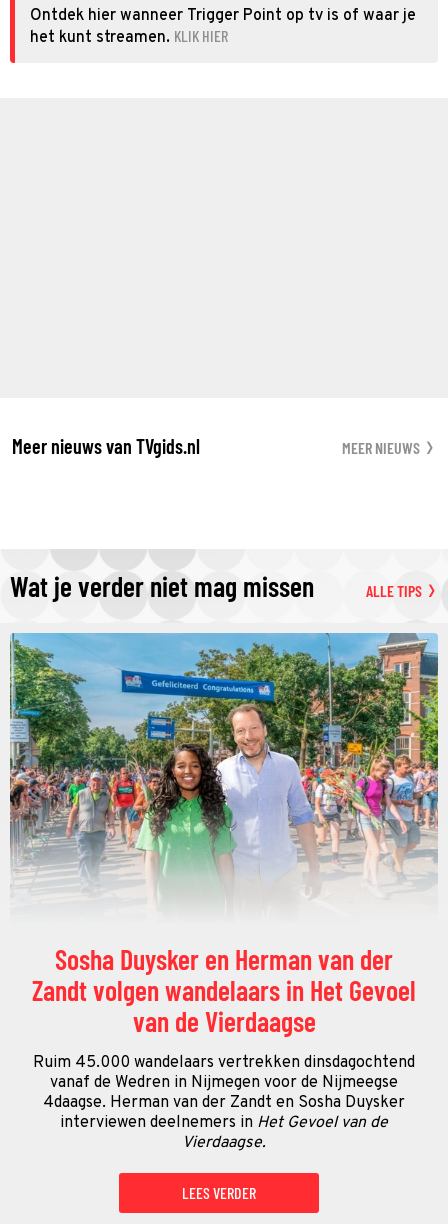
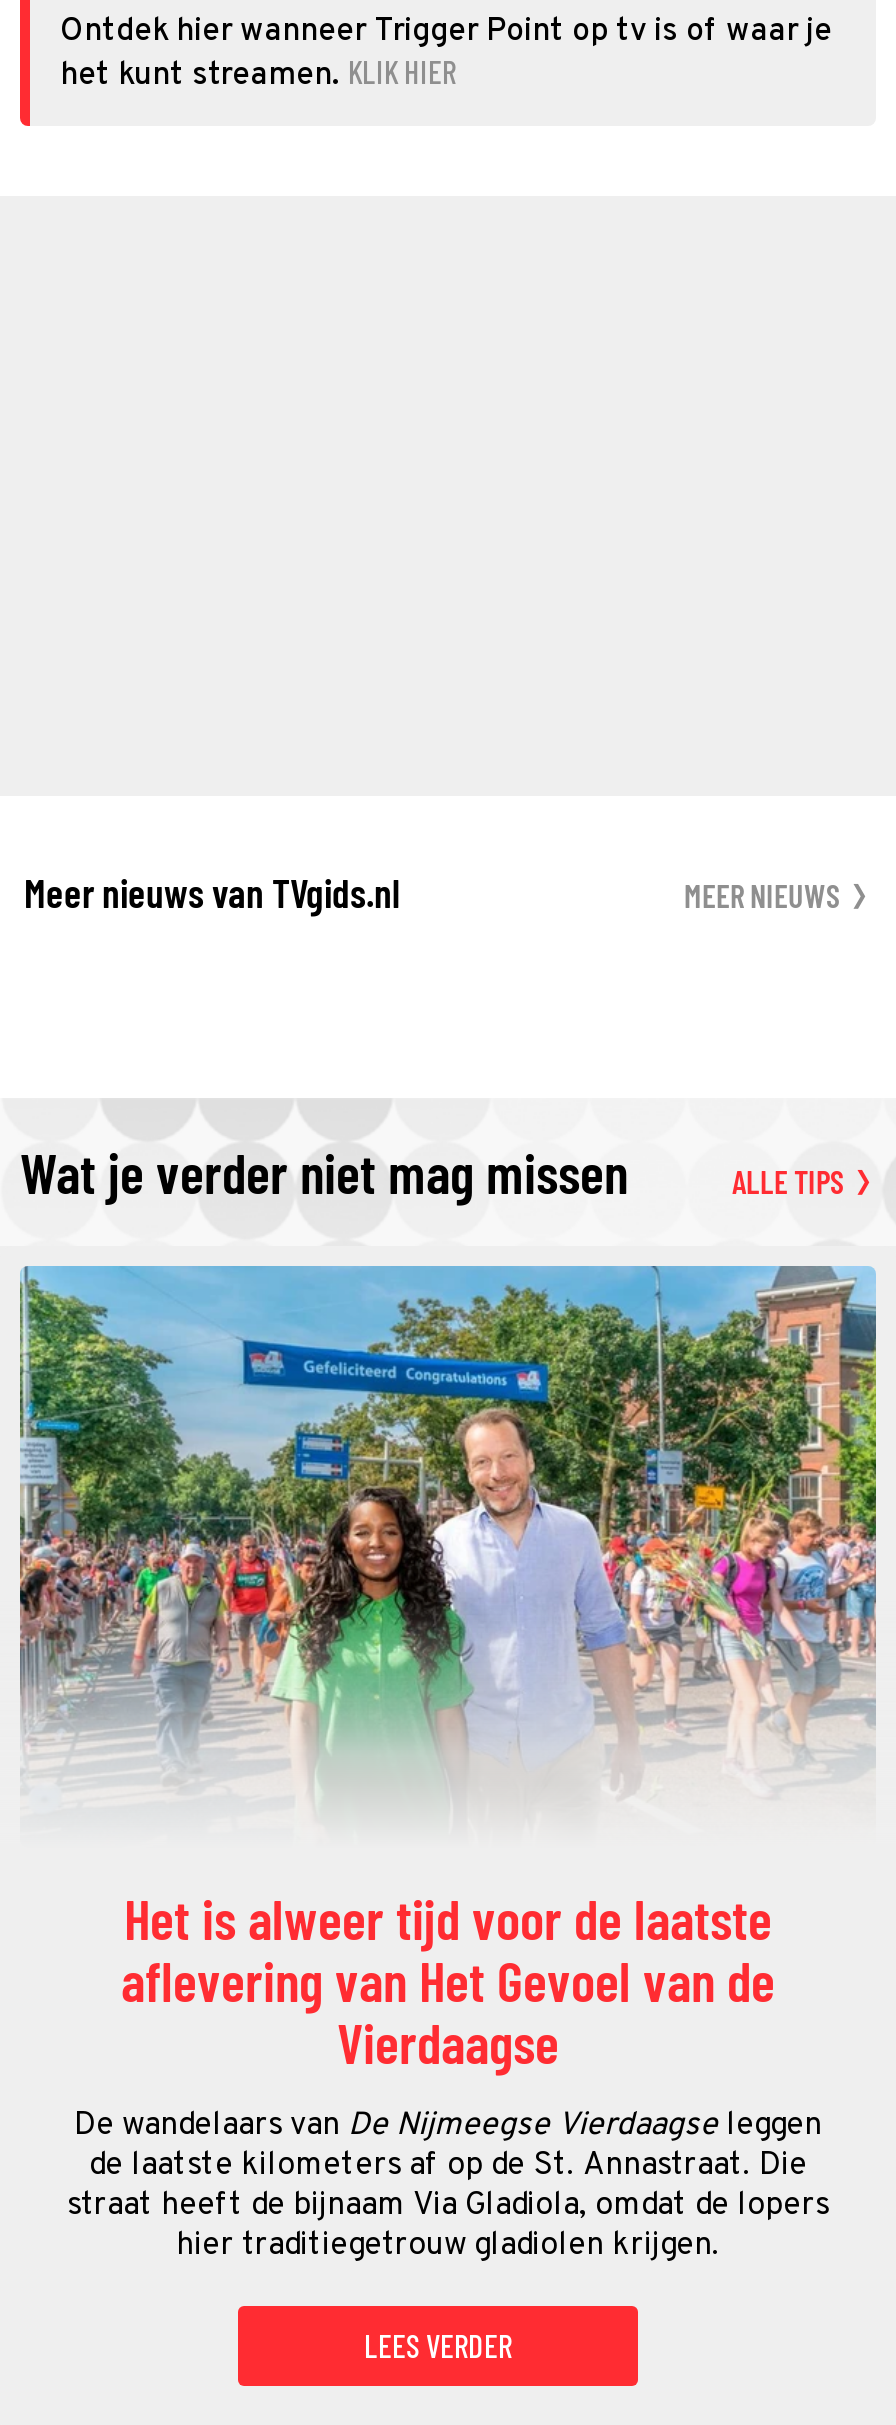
- Sosha Duysker en Herman van der
- Zandt volgen wandelaars in Het Gevoel
- van de Vierdaagse
- Ruim 45.000 wandelaars vertrekken dinsdagochtend
- vanaf de Wedren in Nijmegen voor de Nijmeegse
- 4daagse. Herman van der Zandt en Sosha Duysker
- interviewen deelnemers in Het Gevoel van de
- Vierdaagse.
+ Het is alweer tijd voor de laatste
+ aflevering van Het Gevoel van de
+ Vierdaagse
+ De wandelaars van De Nijmeegse Vierdaagse leggen
+ de laatste kilometers af op de St. Annastraat. Die
+ straat heeft de bijnaam Via Gladiola, omdat de lopers
+ hier traditiegetrouw gladiolen krijgen.
